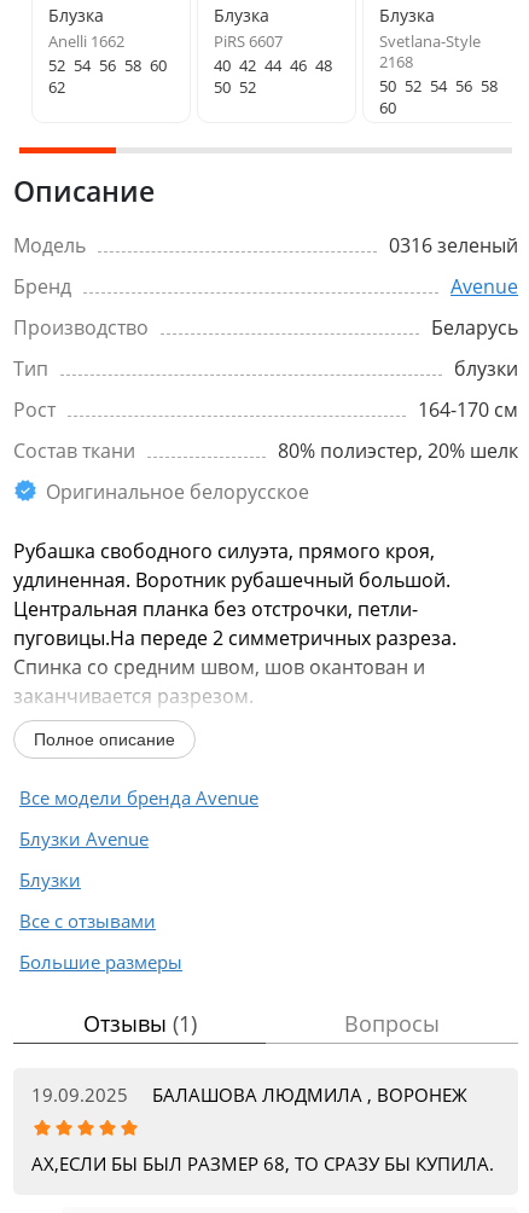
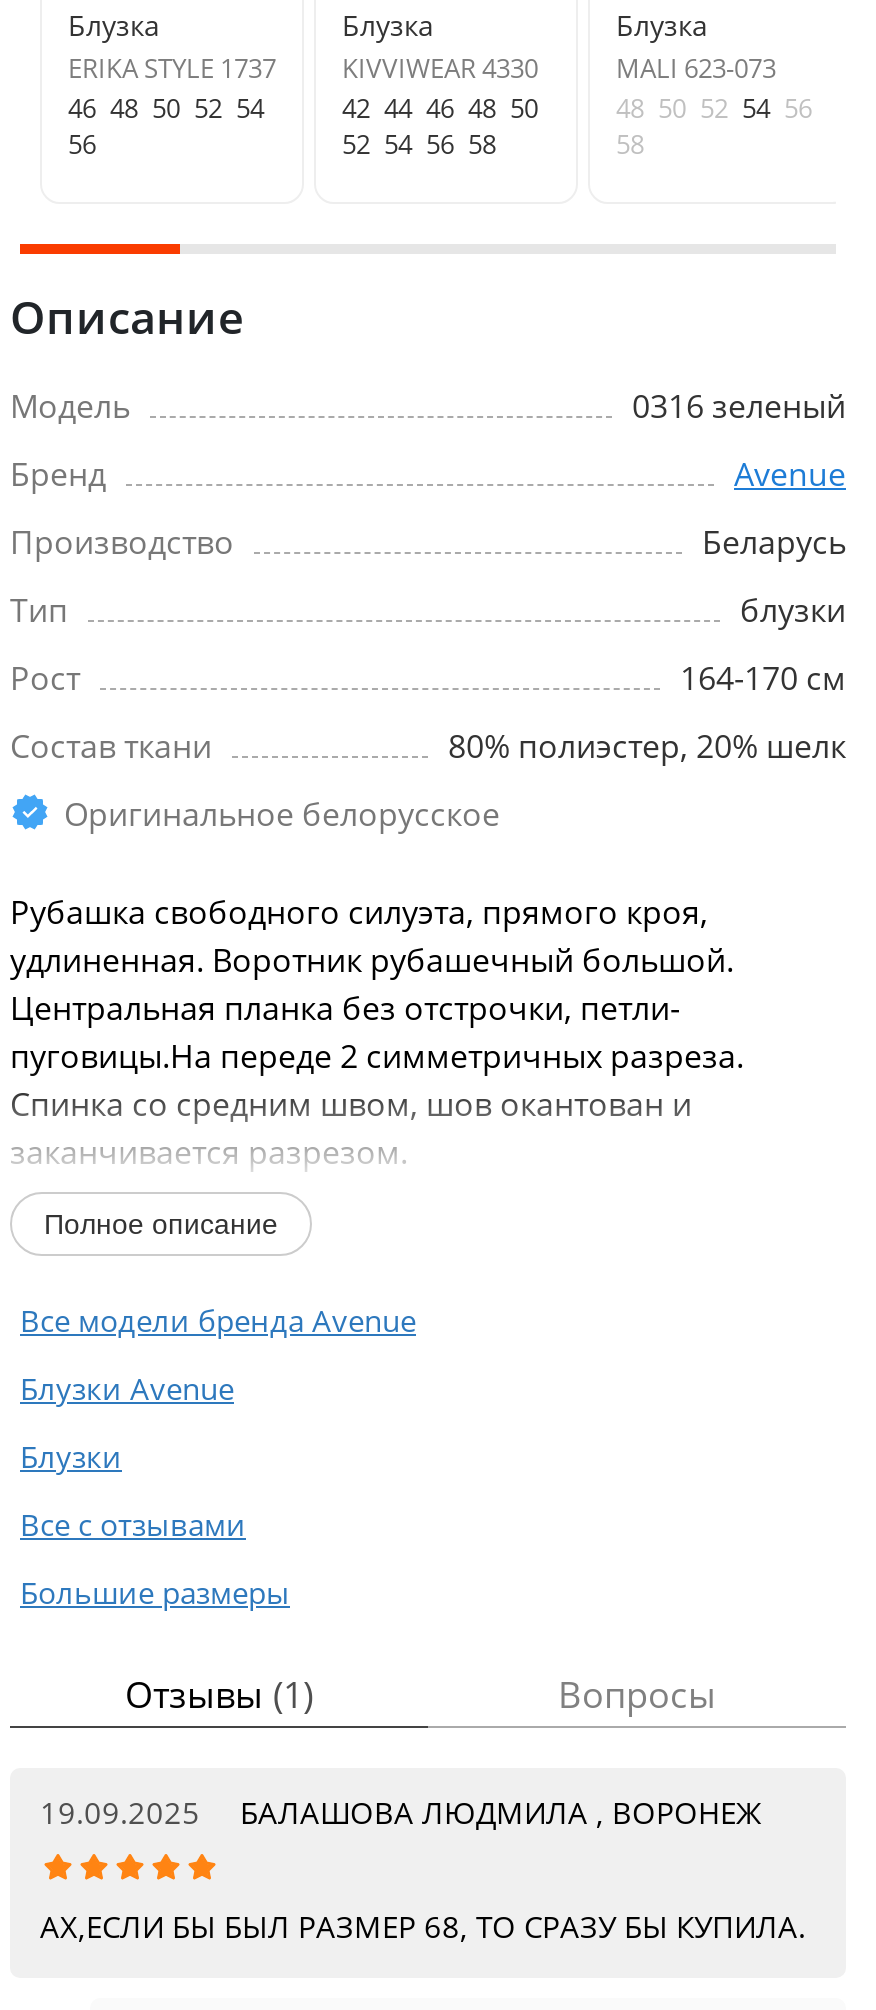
- Anelli 1662
- 52 54 56 58 60
- 62
+ ERIKA STYLE 1737
+ 46 48 50 52 54
+ 56

- PiRS 6607
- 40 42 44 46 48
- 50 52
+ KIVVIWEAR 4330
+ 42 44 46 48 50
+ 52 54 56 58

- Svetlana-Style
- 2168
- 50 52 54 56 58
- 60
+ MALI 623-073
+ 48 50 52 54 56
+ 58
